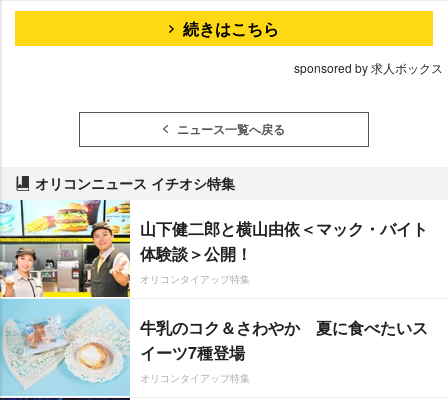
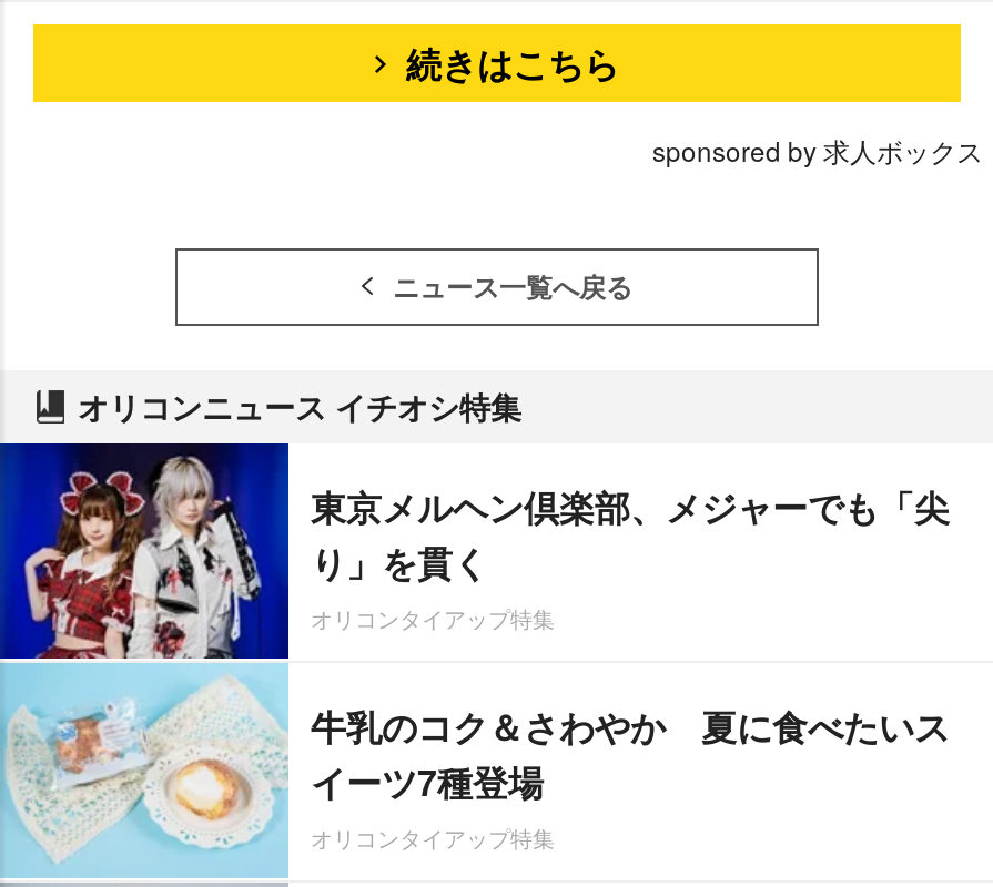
- [image]
- 山下健二郎と横山由依＜マック・バイト
- 体験談＞公開！
+ [image]
+ 東京メルヘン倶楽部、メジャーでも「尖
+ り」を貫く
